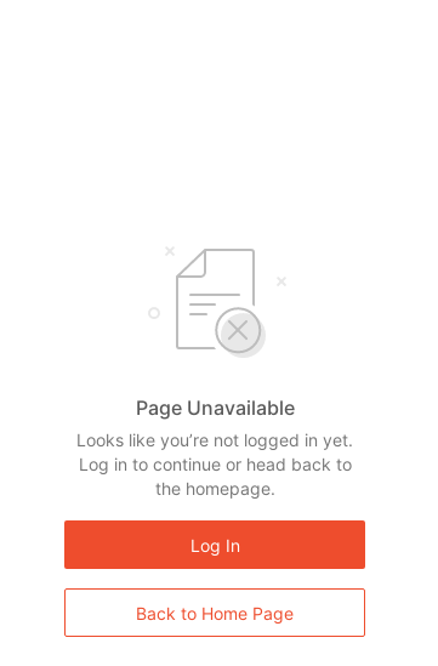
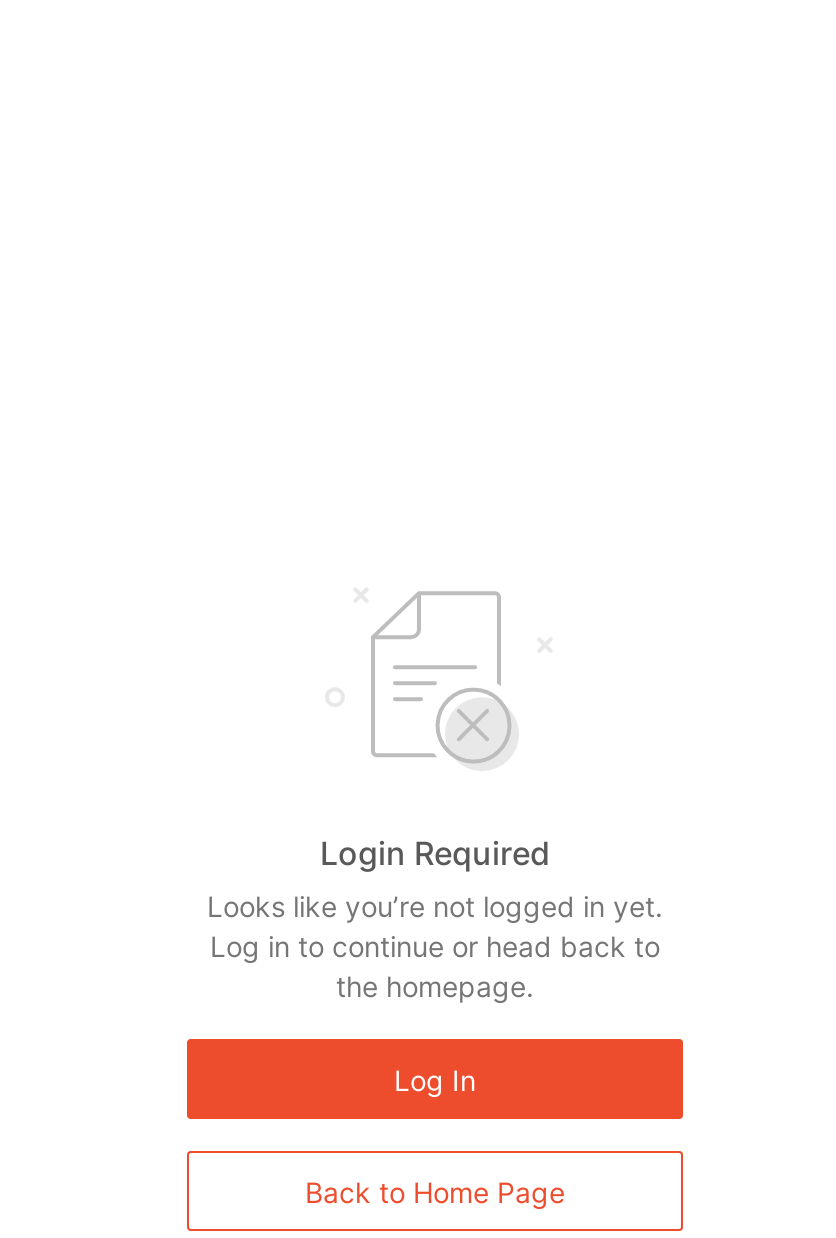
- Page Unavailable
+ Login Required
